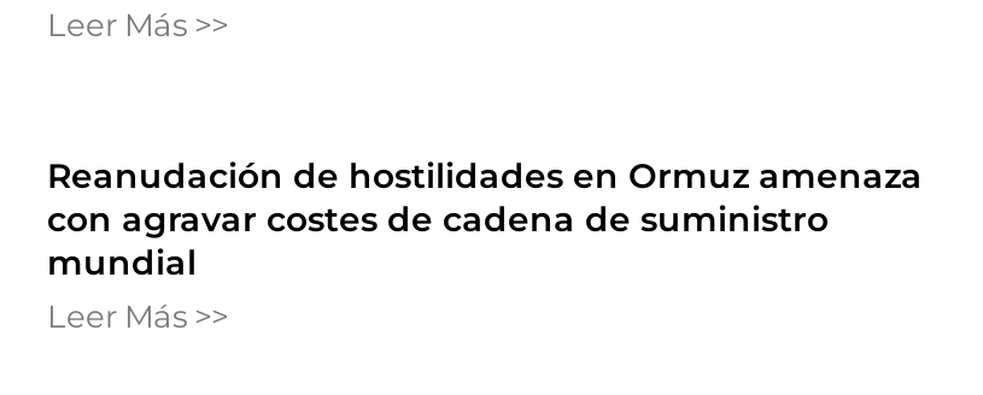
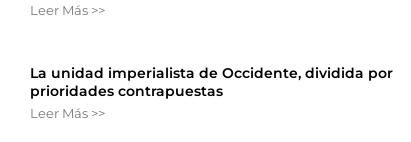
- Reanudación de hostilidades en Ormuz amenaza
- con agravar costes de cadena de suministro
- mundial
+ La unidad imperialista de Occidente, dividida por
+ prioridades contrapuestas
